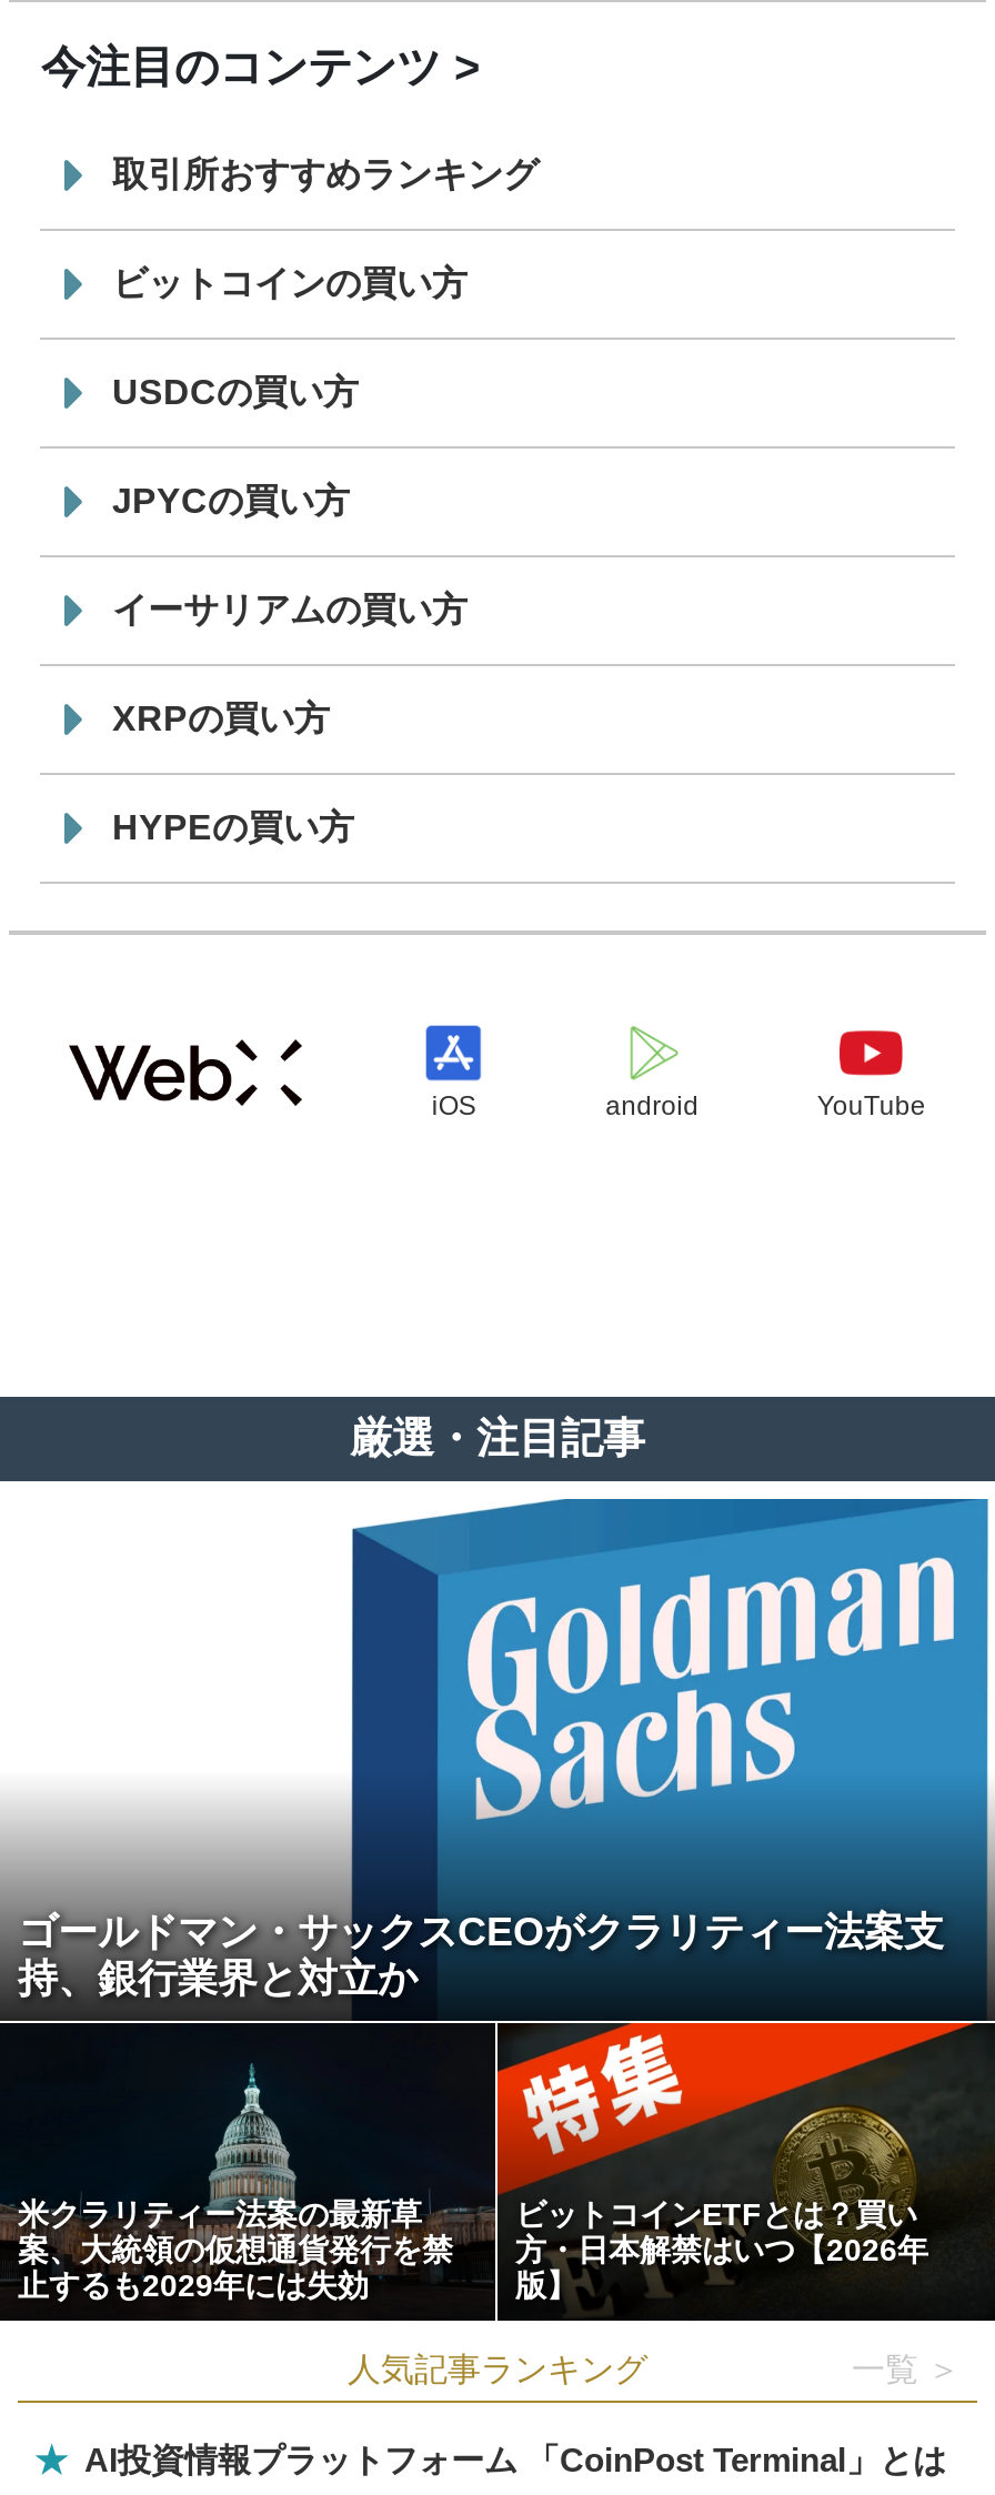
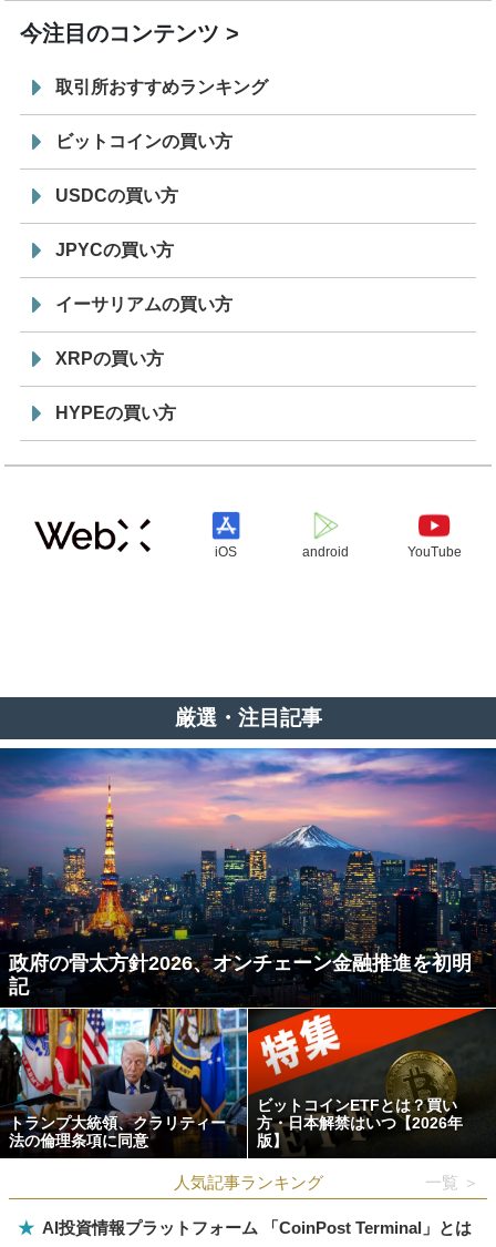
- [image]
- ゴールドマン・サックスCEOがクラリティー法案支
- 持、銀行業界と対立か
+ [image]
+ 政府の骨太方針2026、オンチェーン金融推進を初明
+ 記

- 米クラリティー法案の最新草
- 案、大統領の仮想通貨発行を禁
- 止するも2029年には失効
+ トランプ大統領、クラリティー
+ 法の倫理条項に同意
